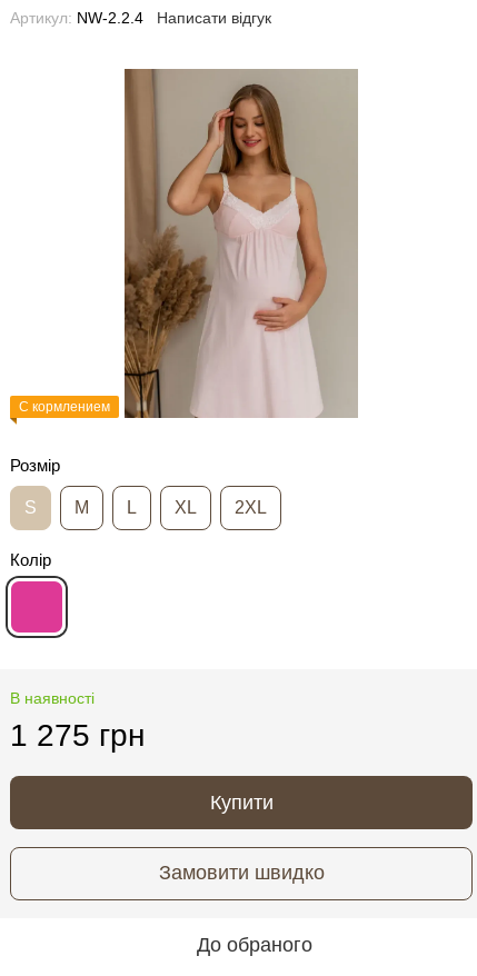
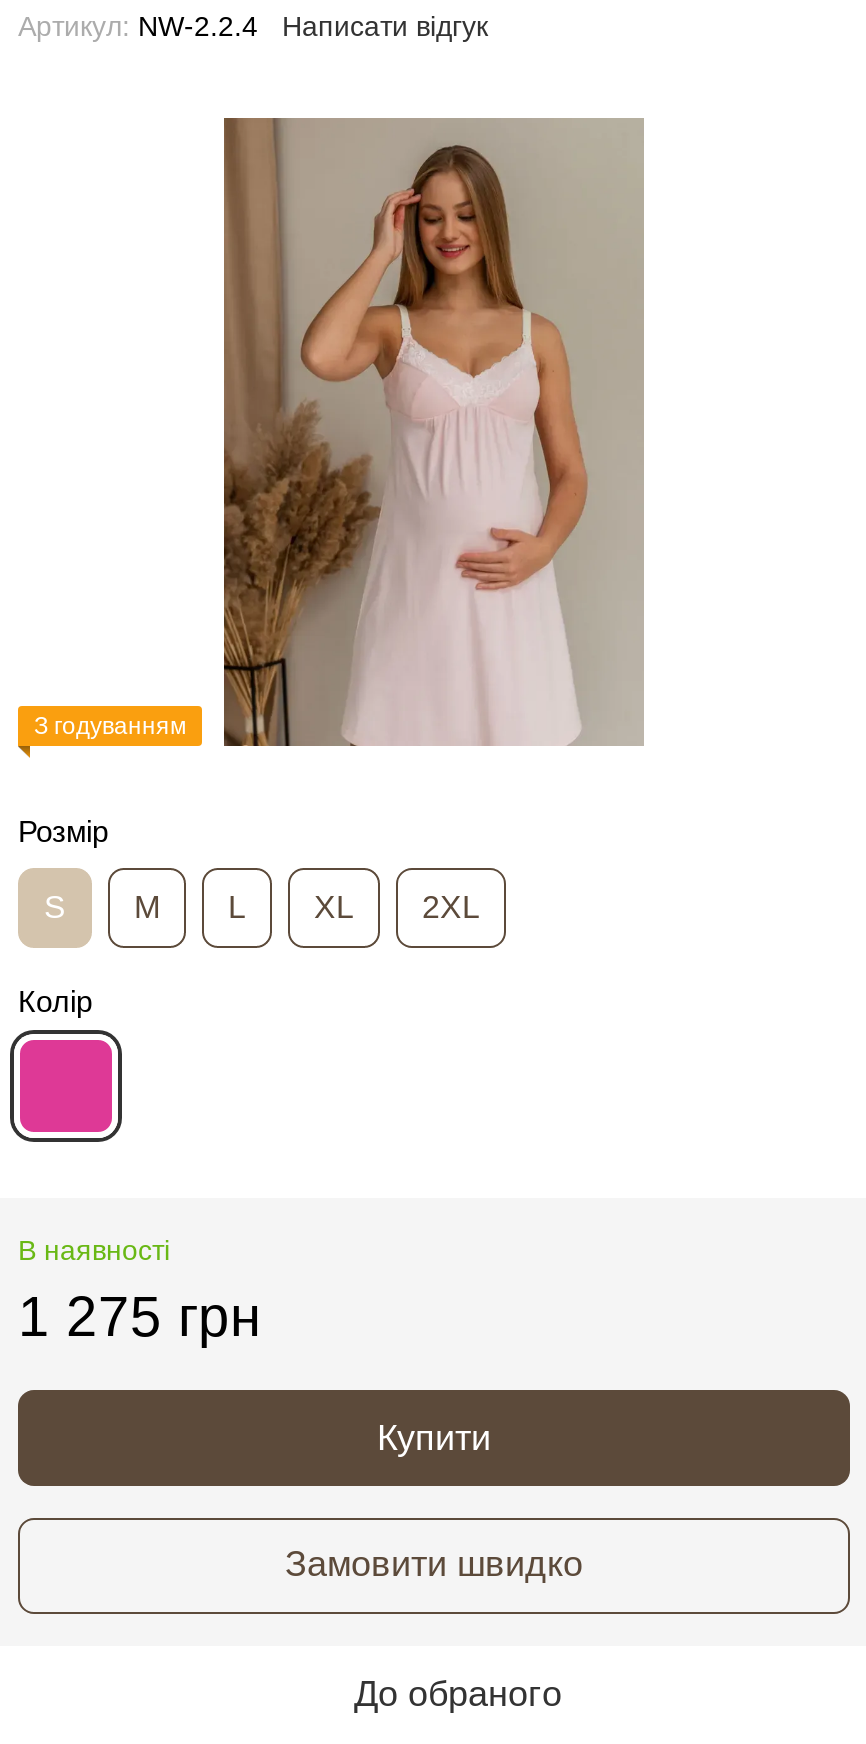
- С кормлением
+ З годуванням
